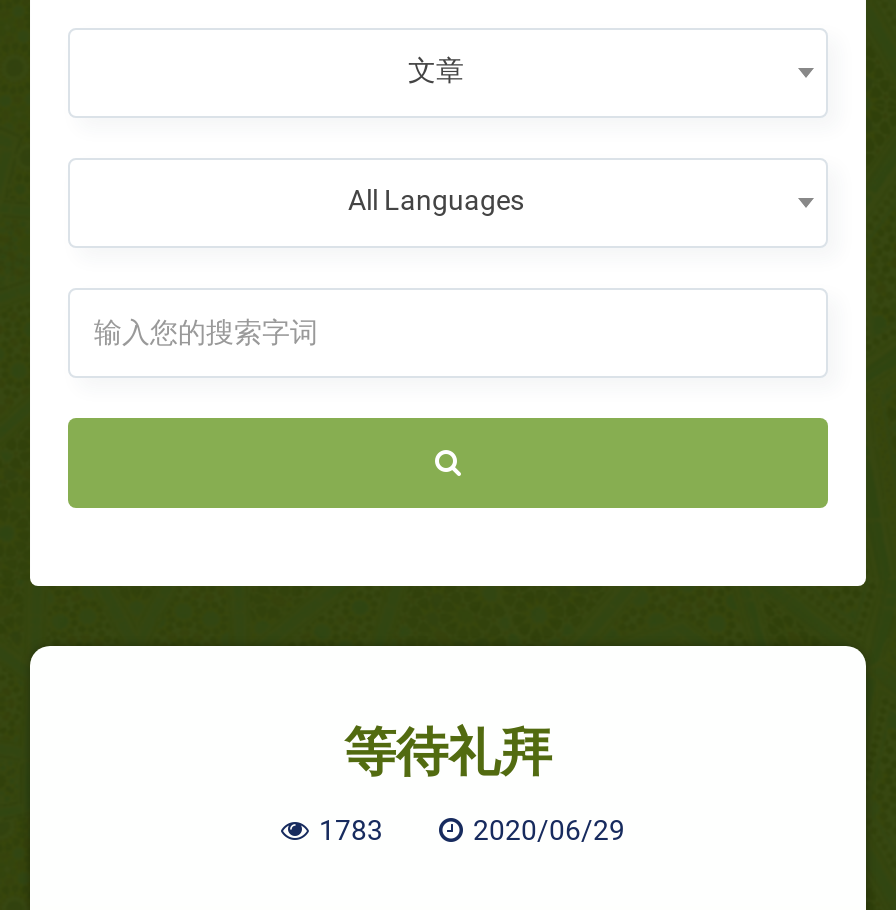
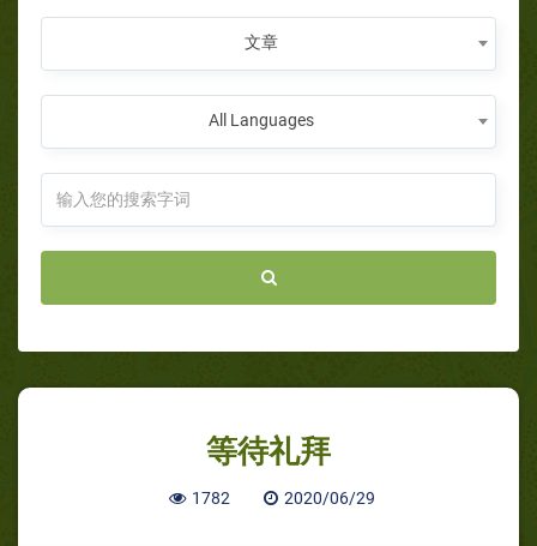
- 1783
+ 1782
